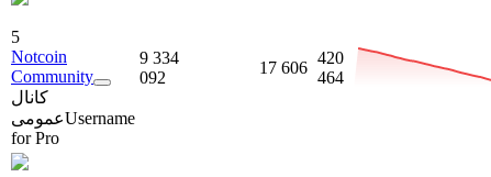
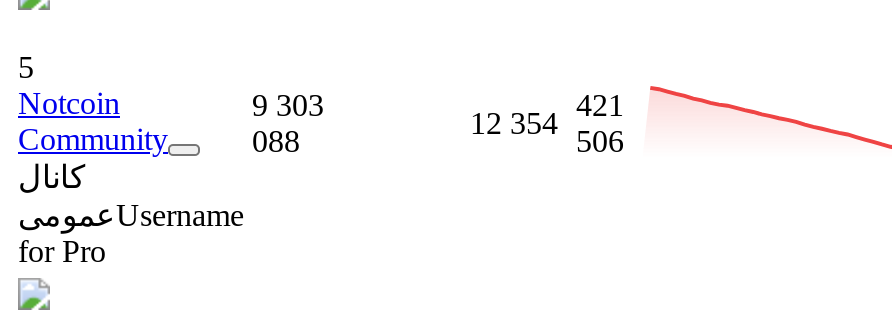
- 9 334
+ 9 303

- 420
+ 421

- 17 606
+ 12 354

- 092
+ 088

- 464
+ 506
